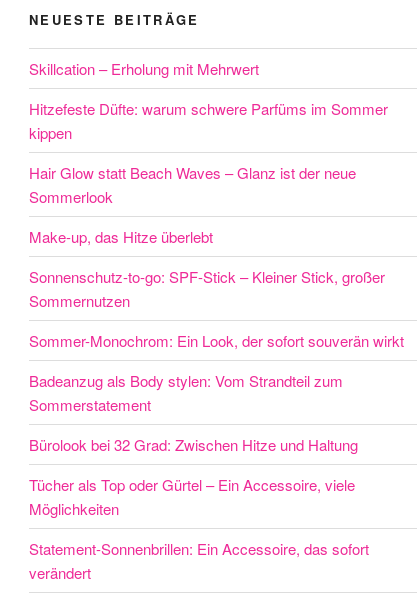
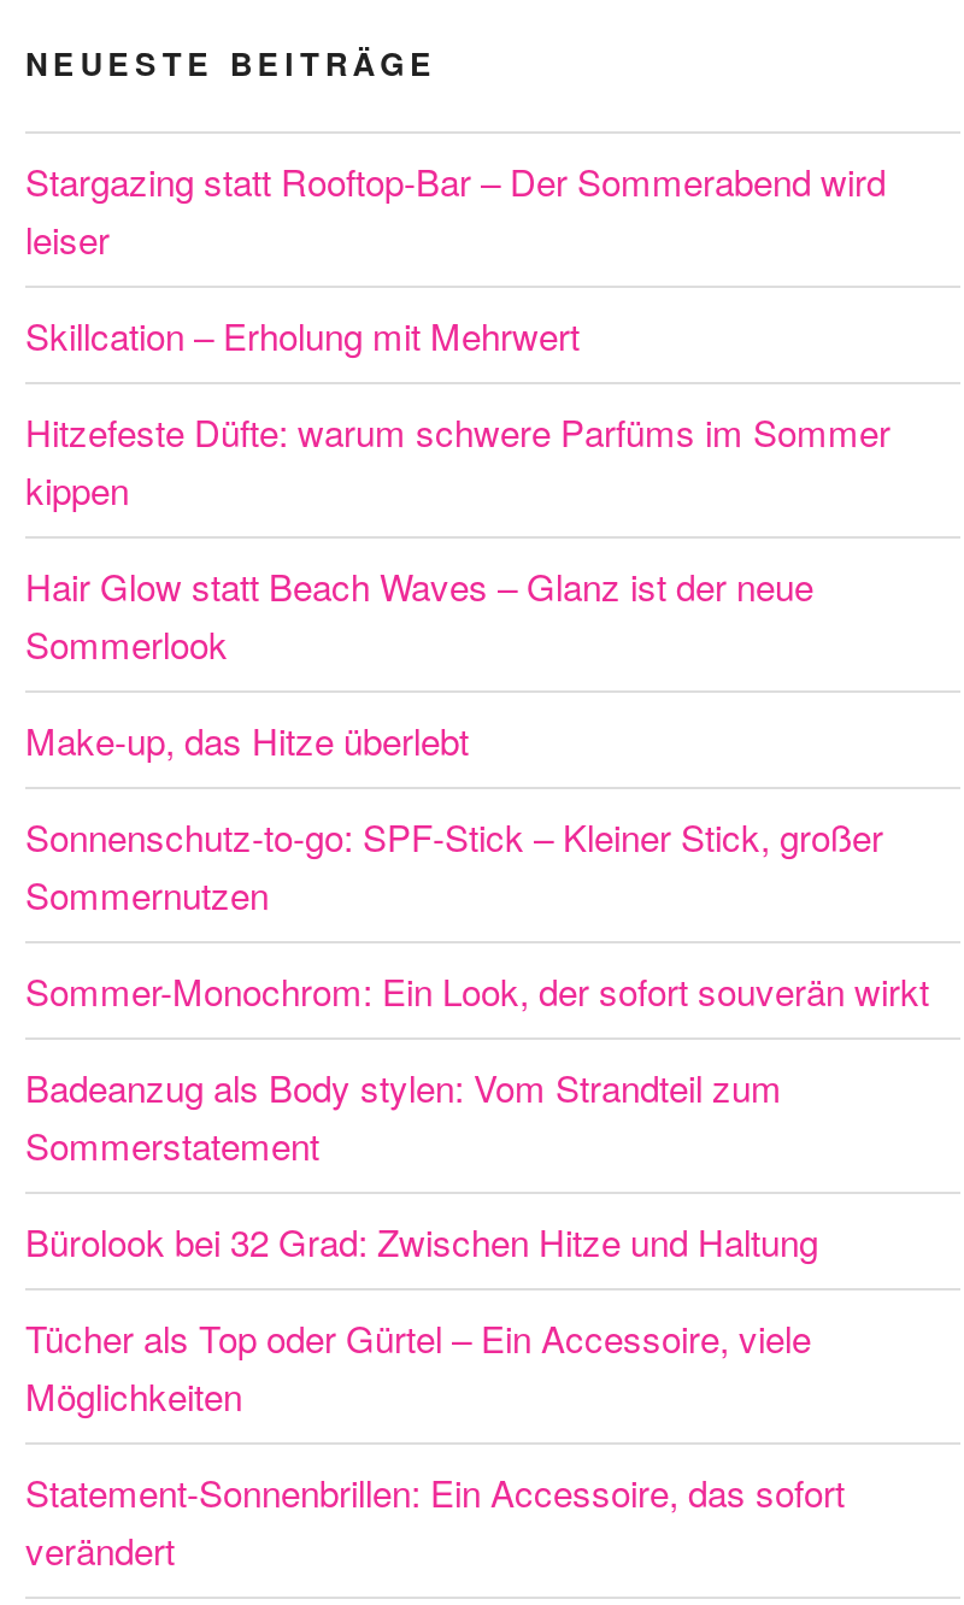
+ Stargazing statt Rooftop-Bar – Der Sommerabend wird
+ leiser
